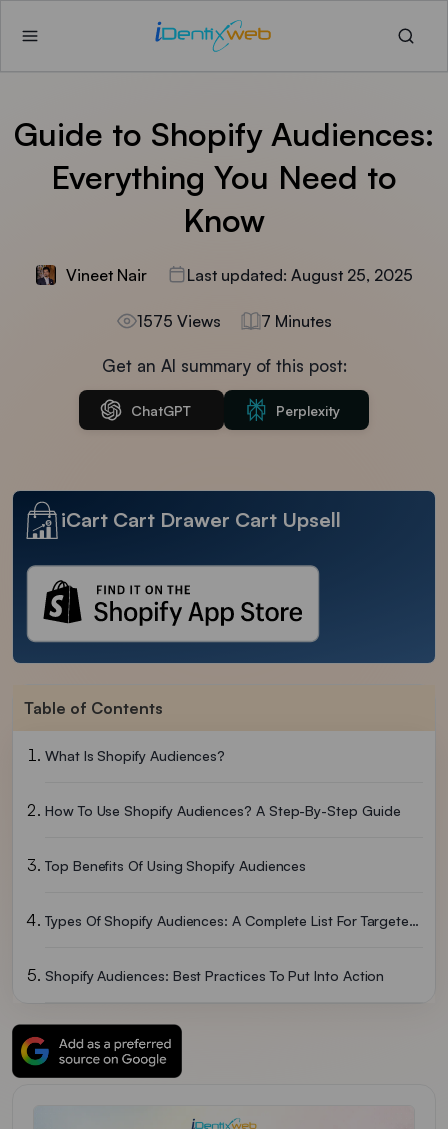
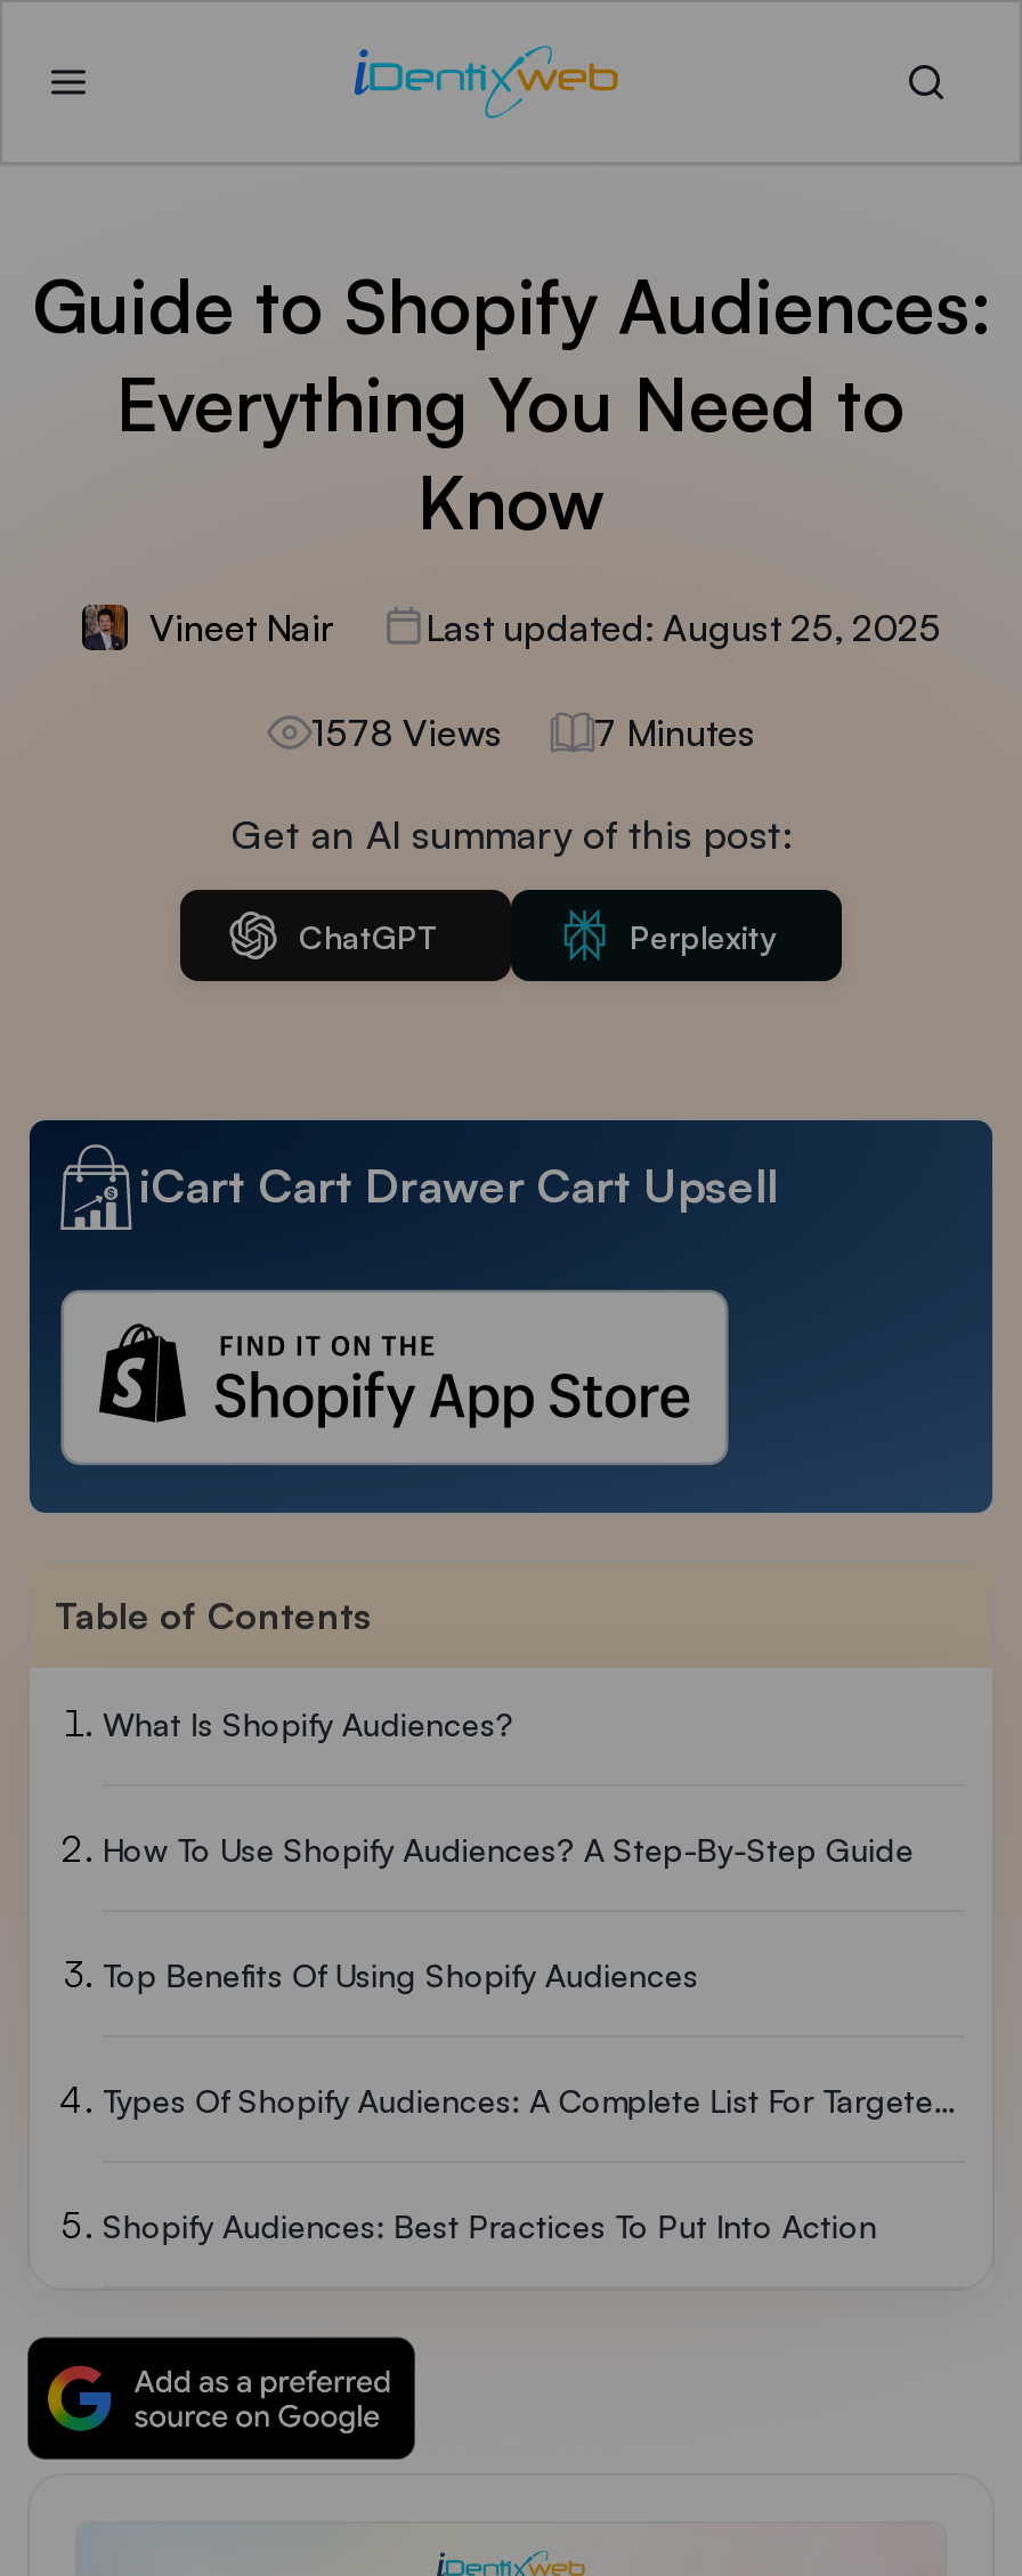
- 1575 Views 7 Minutes
+ 1578 Views 7 Minutes
